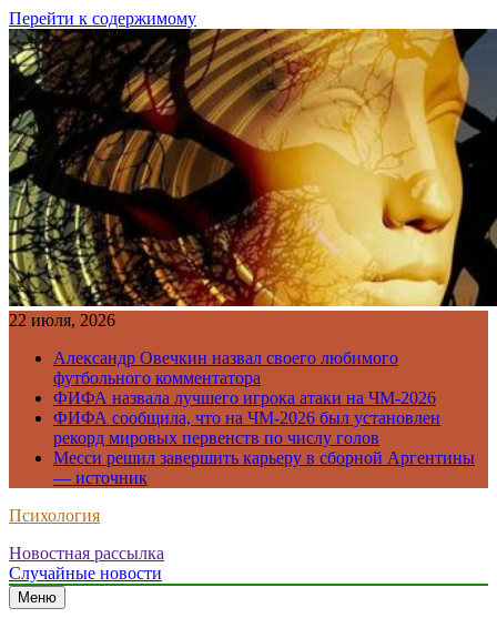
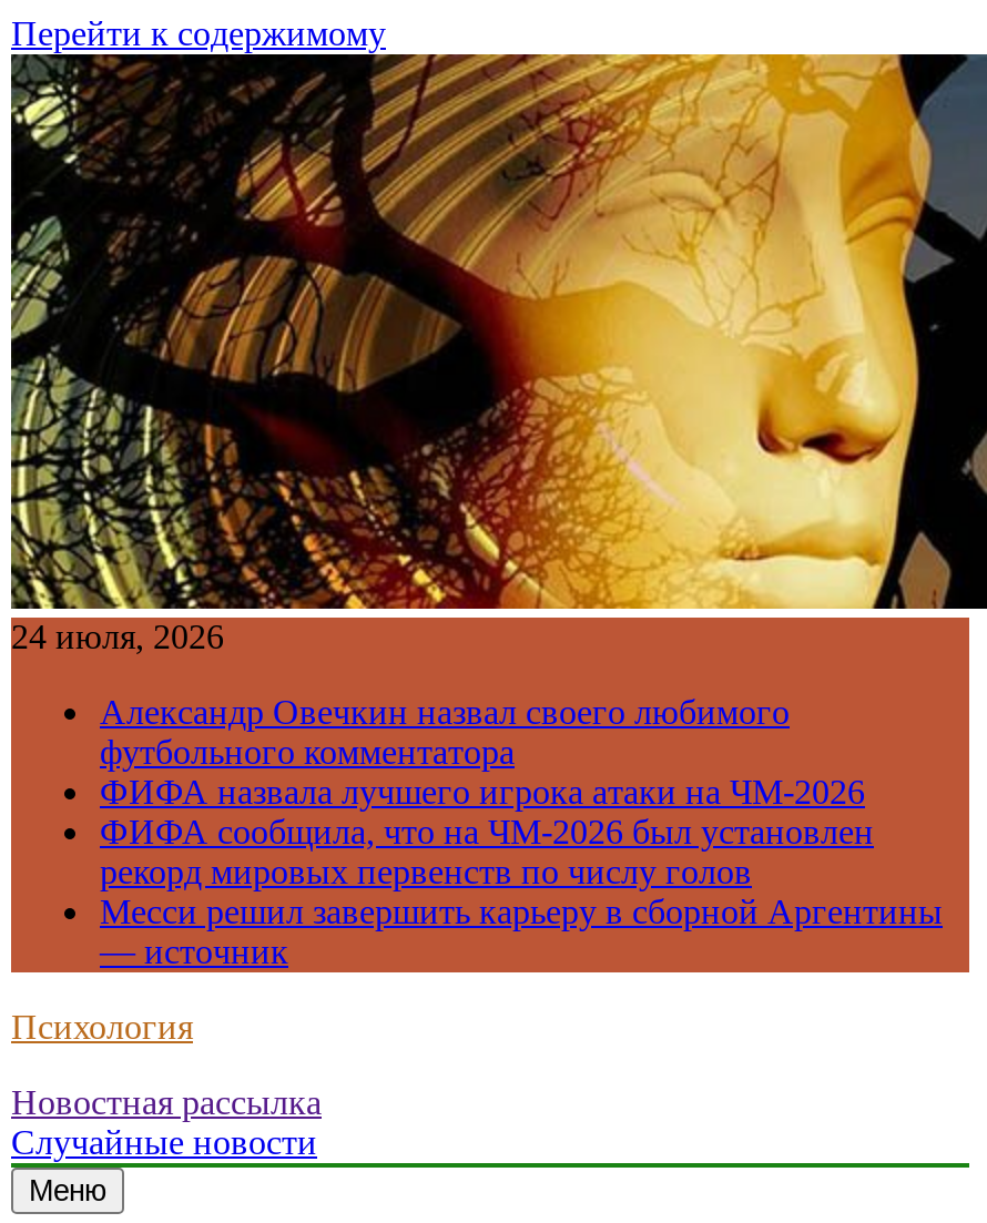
- 22 июля, 2026
+ 24 июля, 2026
